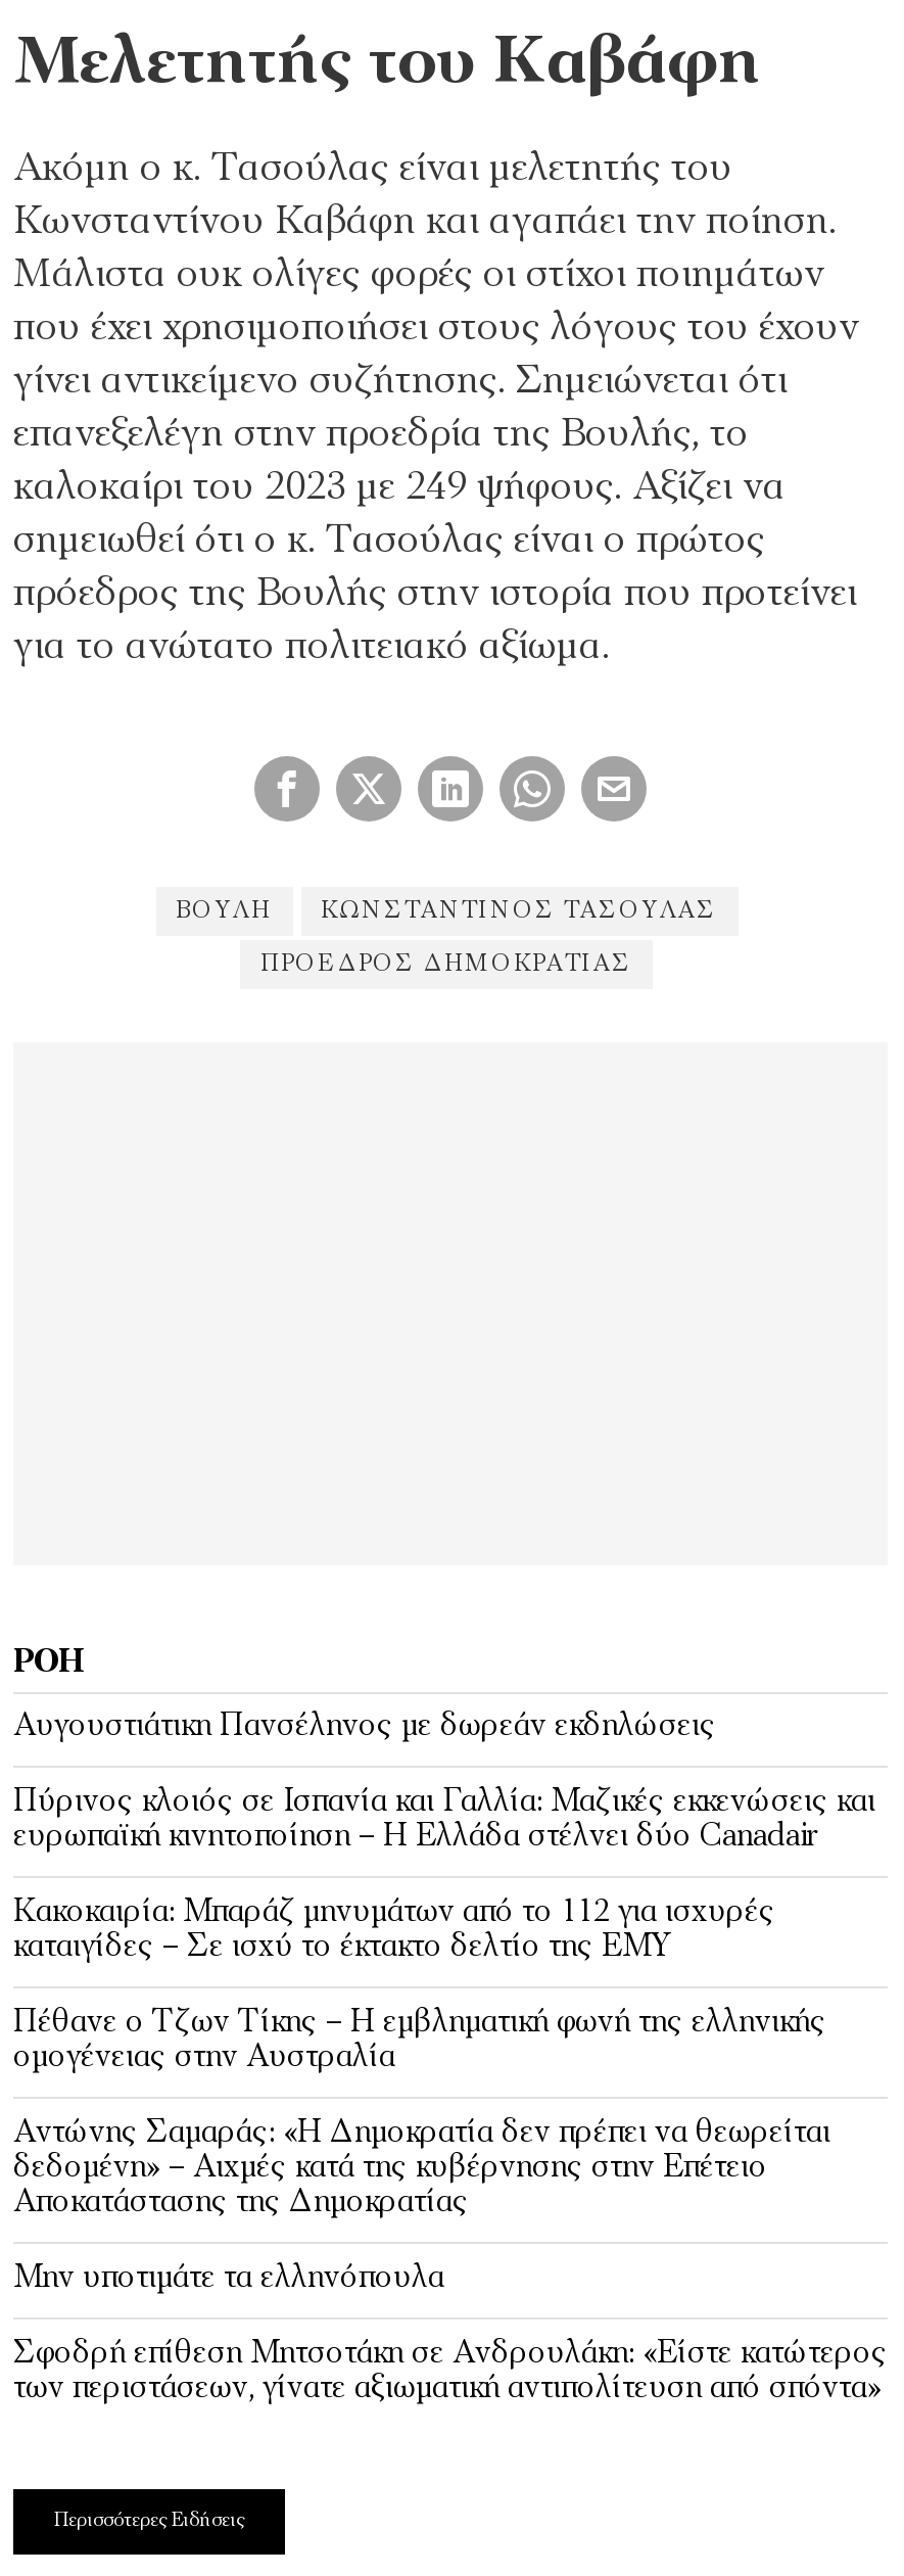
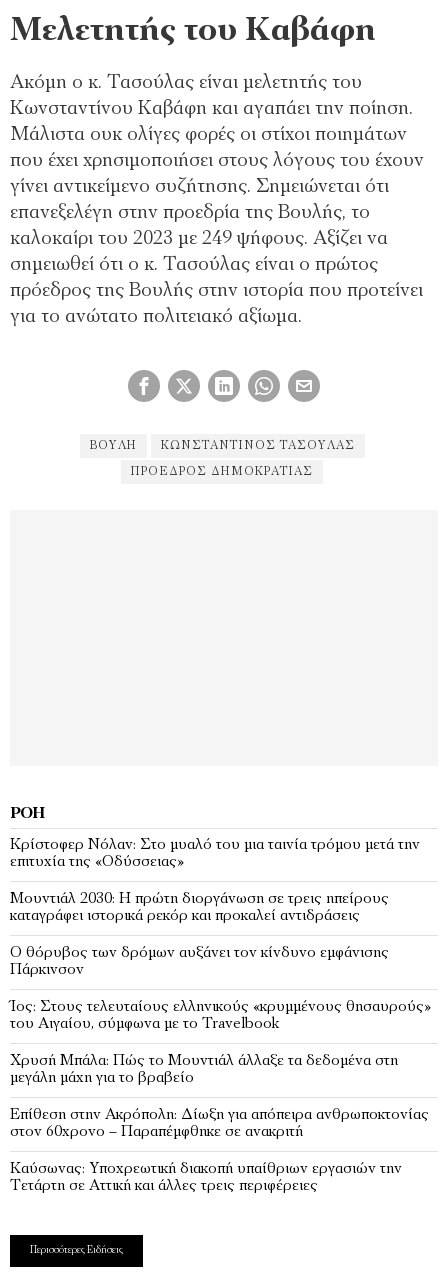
- Αυγουστιάτικη Πανσέληνος με δωρεάν εκδηλώσεις
+ Κρίστοφερ Νόλαν: Στο μυαλό του μια ταινία τρόμου μετά την
+ επιτυχία της «Οδύσσειας»

- Πύρινος κλοιός σε Ισπανία και Γαλλία: Μαζικές εκκενώσεις και
- ευρωπαϊκή κινητοποίηση – Η Ελλάδα στέλνει δύο Canadair
+ Μουντιάλ 2030: Η πρώτη διοργάνωση σε τρεις ηπείρους
+ καταγράφει ιστορικά ρεκόρ και προκαλεί αντιδράσεις

- Κακοκαιρία: Μπαράζ μηνυμάτων από το 112 για ισχυρές
- καταιγίδες – Σε ισχύ το έκτακτο δελτίο της ΕΜΥ
+ Ο θόρυβος των δρόμων αυξάνει τον κίνδυνο εμφάνισης
+ Πάρκινσον

- Πέθανε ο Τζων Τίκης – Η εμβληματική φωνή της ελληνικής
- ομογένειας στην Αυστραλία
+ Ίος: Στους τελευταίους ελληνικούς «κρυμμένους θησαυρούς»
+ του Αιγαίου, σύμφωνα με το Travelbook

- Αντώνης Σαμαράς: «Η Δημοκρατία δεν πρέπει να θεωρείται
- δεδομένη» – Αιχμές κατά της κυβέρνησης στην Επέτειο
- Αποκατάστασης της Δημοκρατίας
+ Χρυσή Μπάλα: Πώς το Μουντιάλ άλλαξε τα δεδομένα στη
+ μεγάλη μάχη για το βραβείο

- Μην υποτιμάτε τα ελληνόπουλα
+ Επίθεση στην Ακρόπολη: Δίωξη για απόπειρα ανθρωποκτονίας
+ στον 60χρονο – Παραπέμφθηκε σε ανακριτή

- Σφοδρή επίθεση Μητσοτάκη σε Ανδρουλάκη: «Είστε κατώτερος
- των περιστάσεων, γίνατε αξιωματική αντιπολίτευση από σπόντα»
+ Καύσωνας: Υποχρεωτική διακοπή υπαίθριων εργασιών την
+ Τετάρτη σε Αττική και άλλες τρεις περιφέρειες
